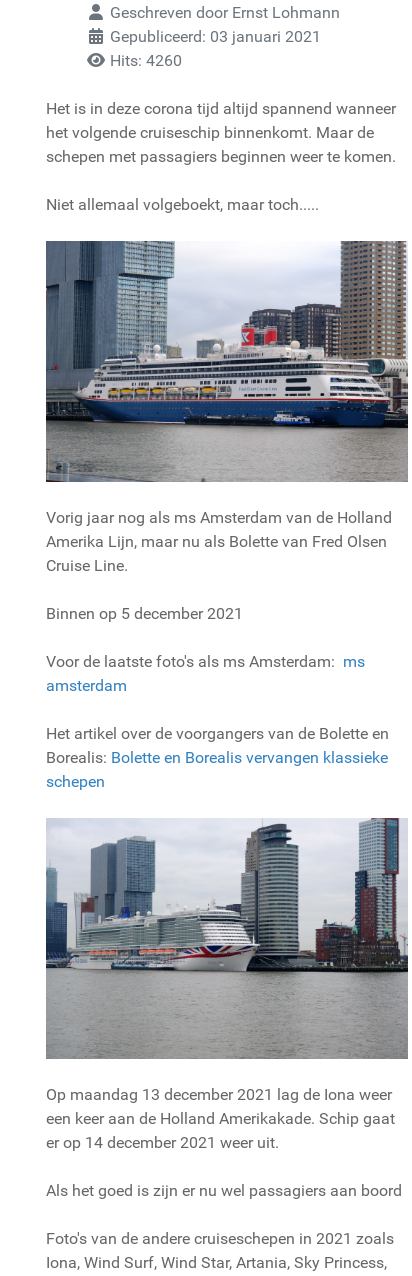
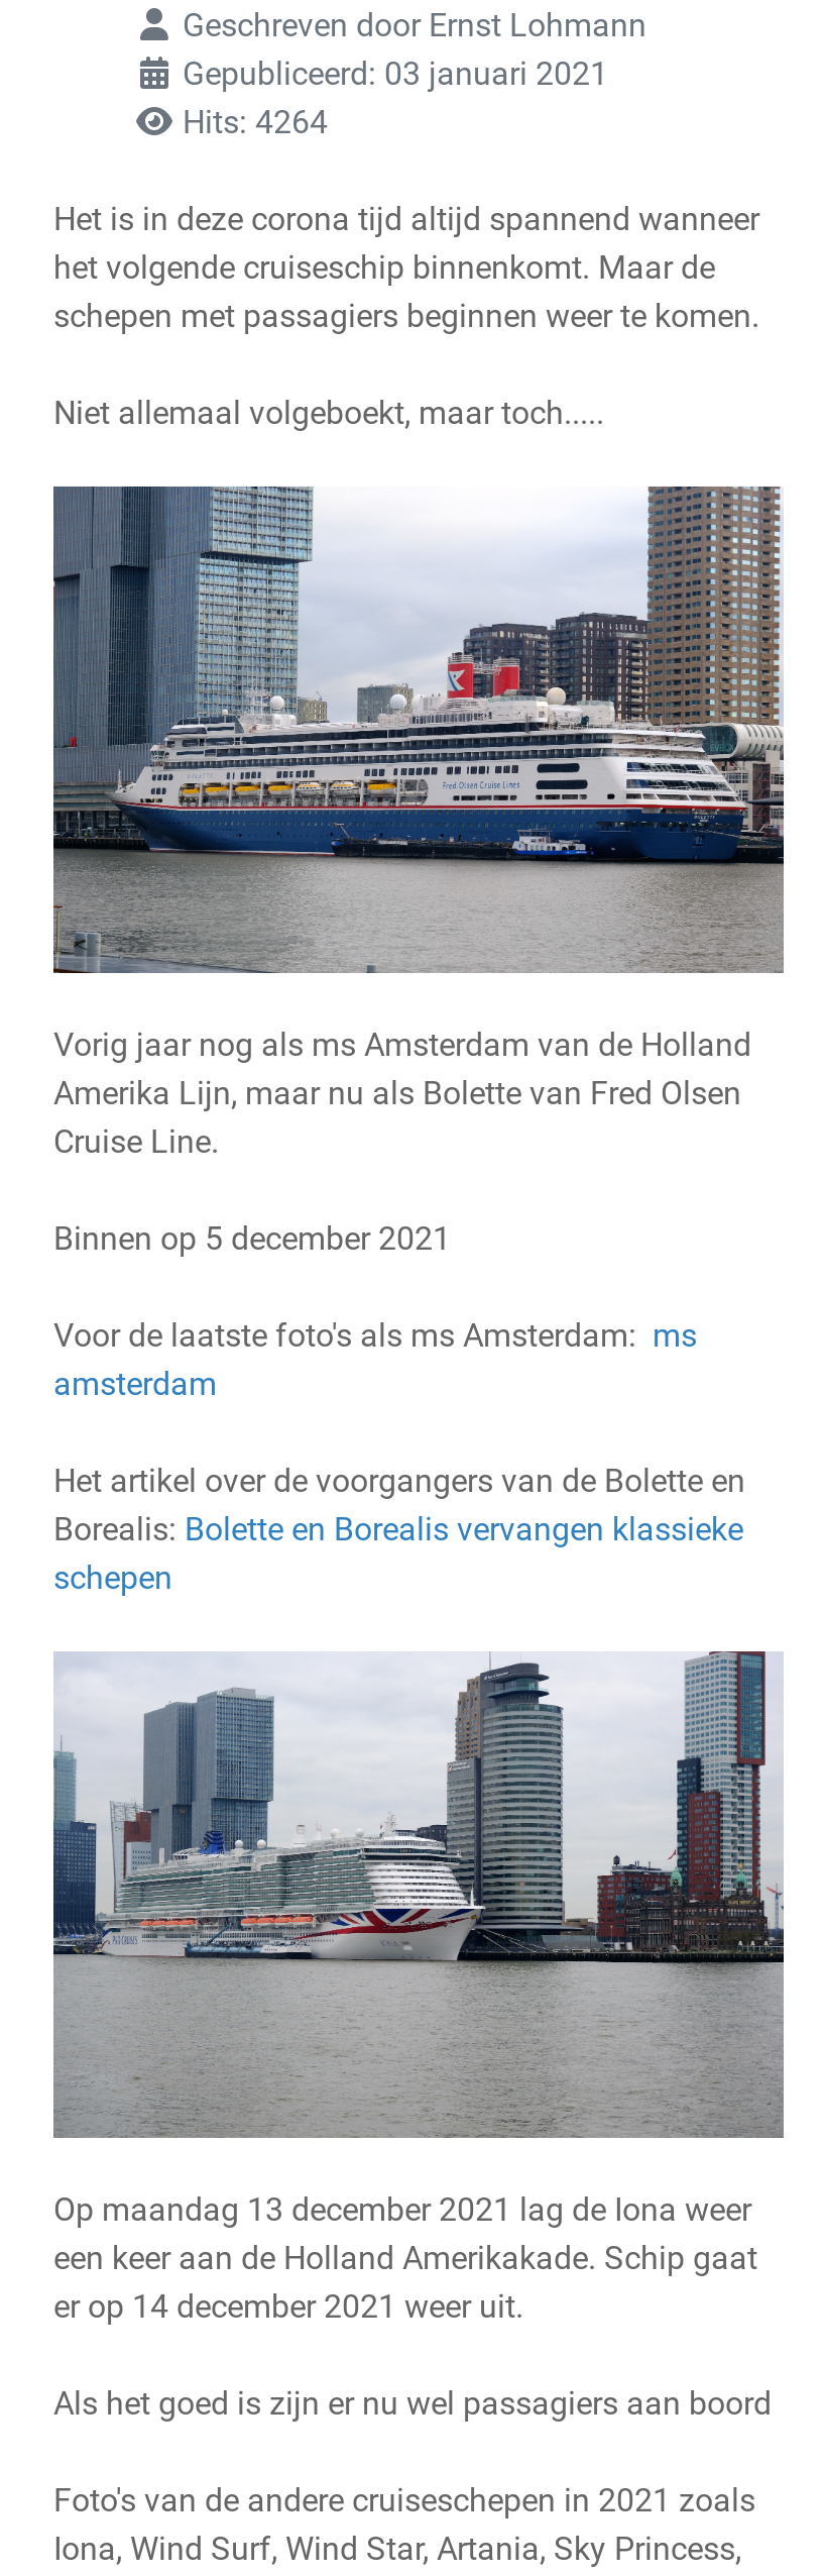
- Hits: 4260
+ Hits: 4264
